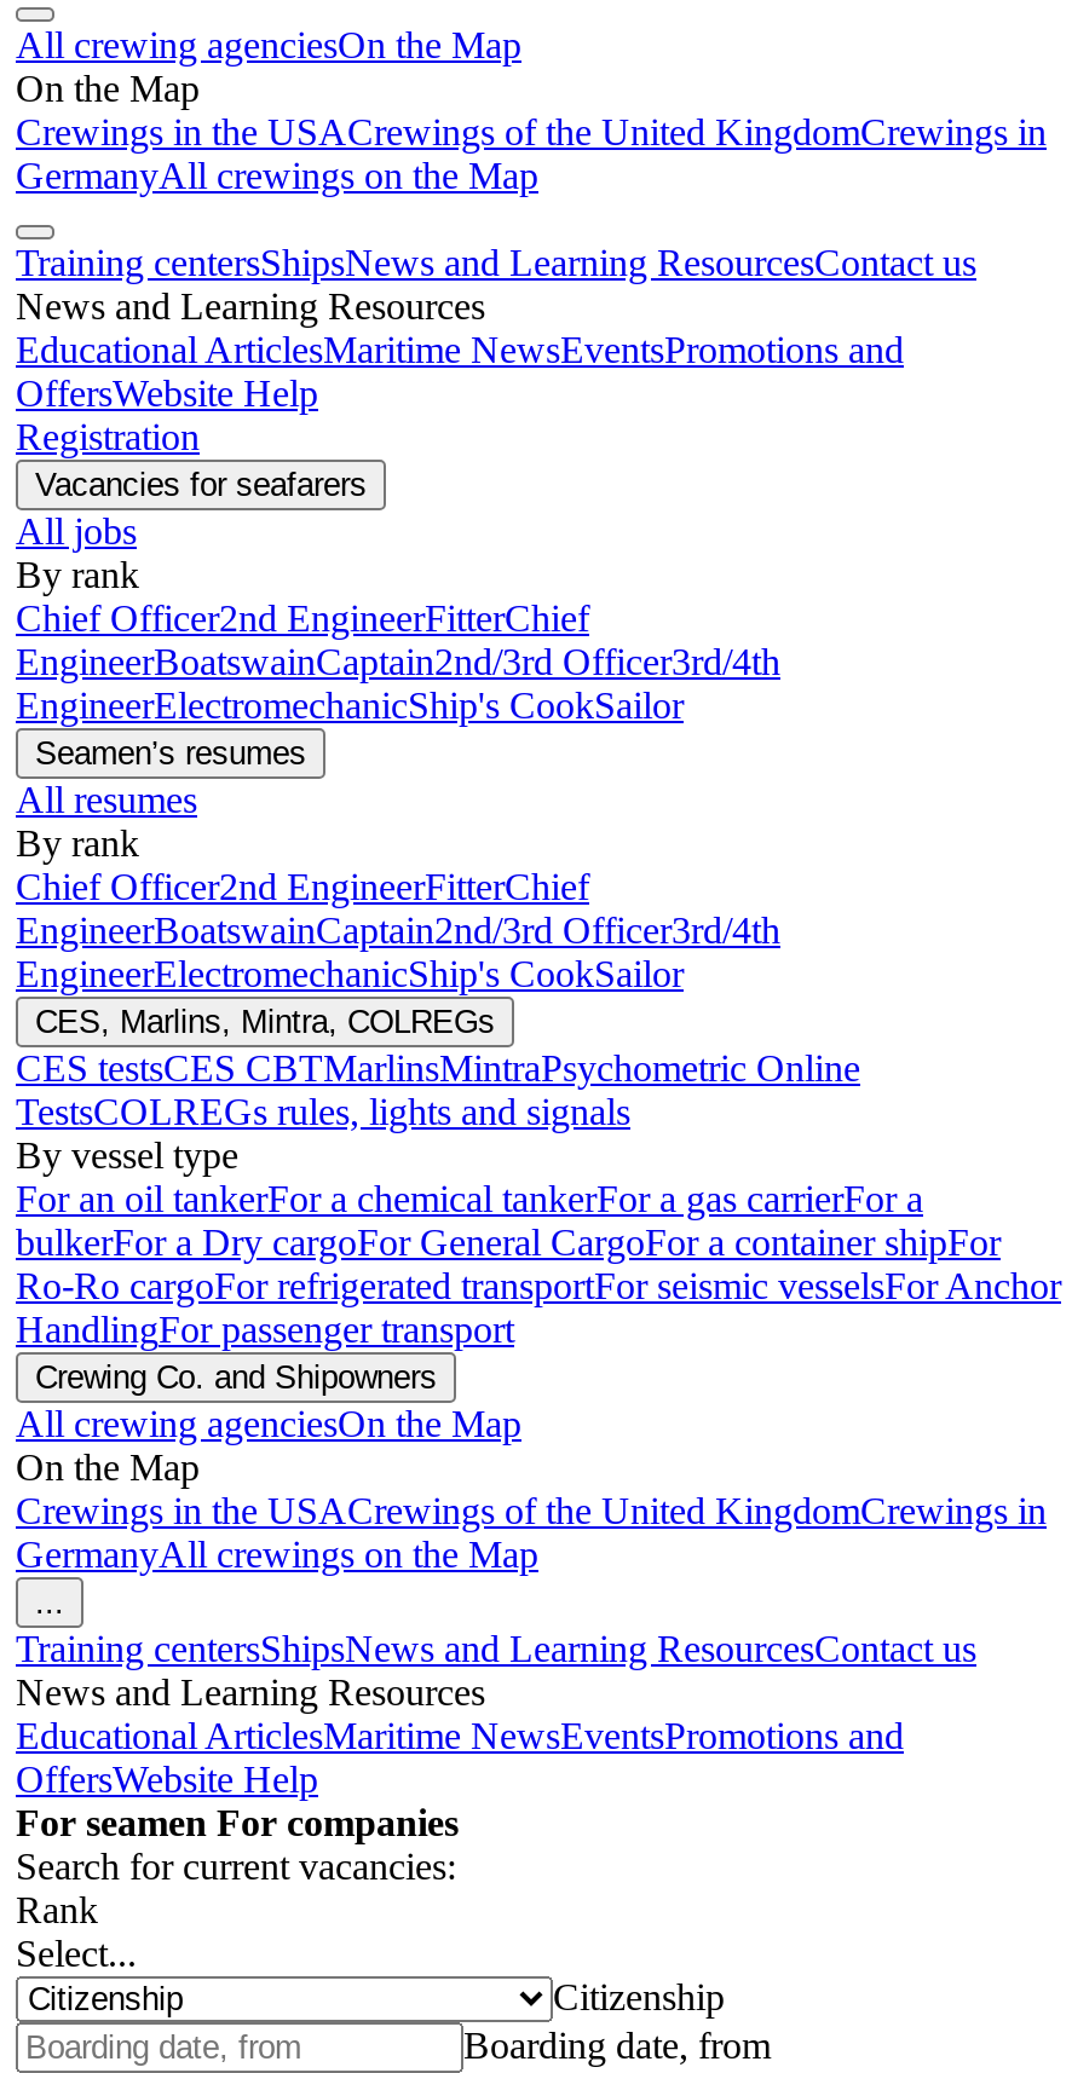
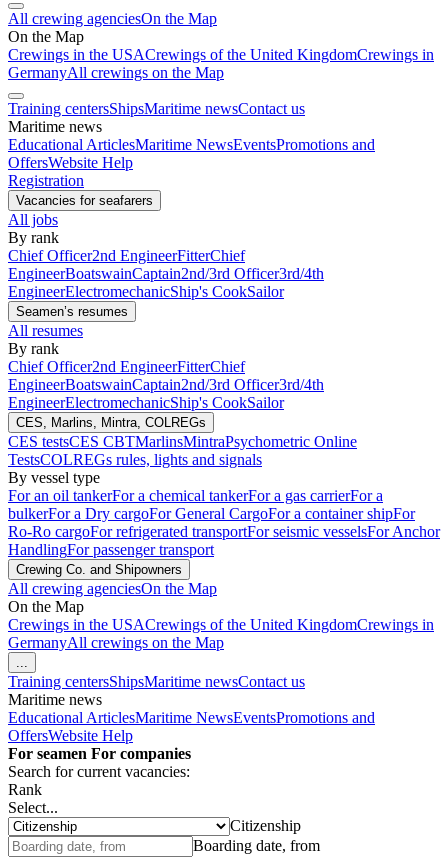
- Training centersShipsNews and Learning ResourcesContact us
- News and Learning Resources
+ Training centersShipsMaritime newsContact us
+ Maritime news

- Training centersShipsNews and Learning ResourcesContact us
- News and Learning Resources
+ Training centersShipsMaritime newsContact us
+ Maritime news
